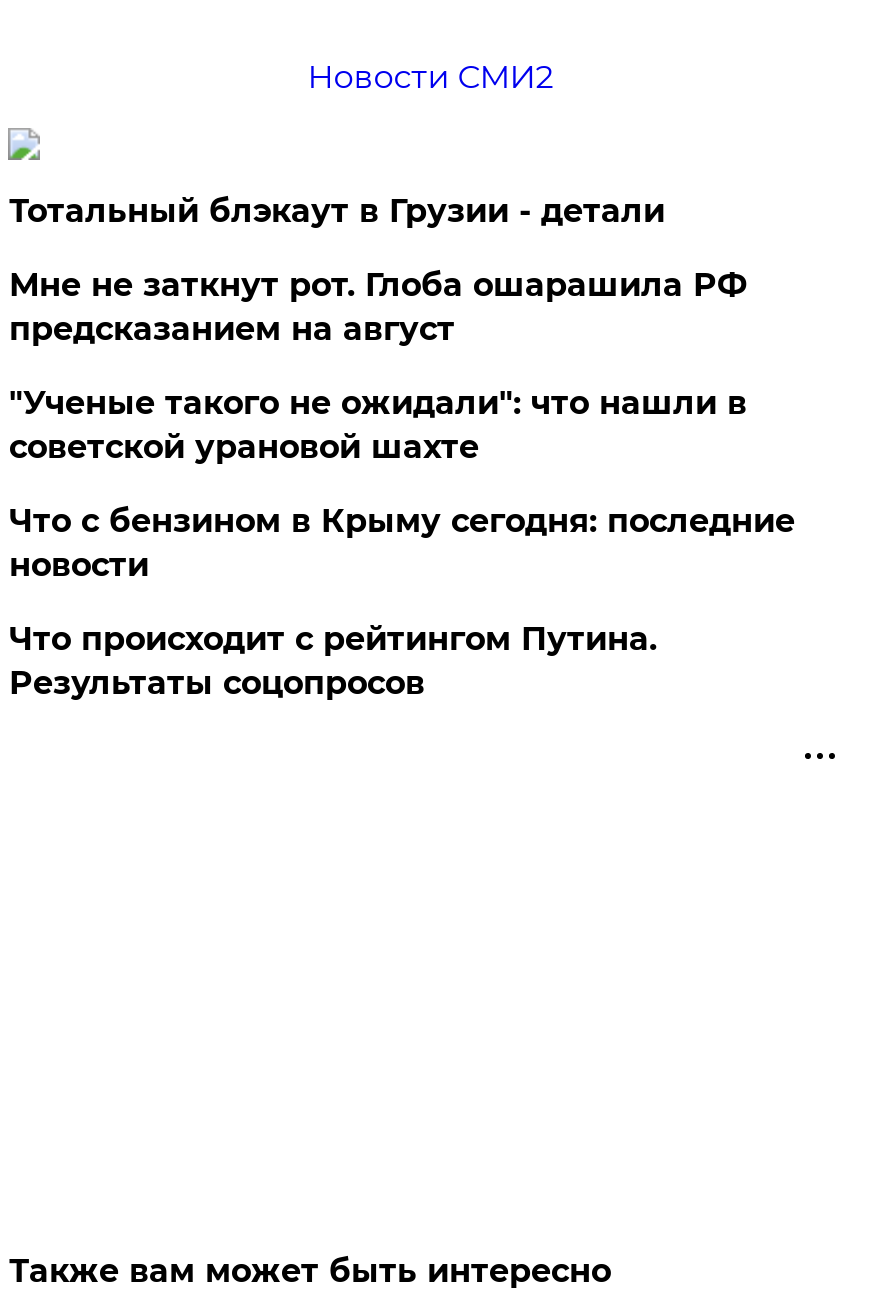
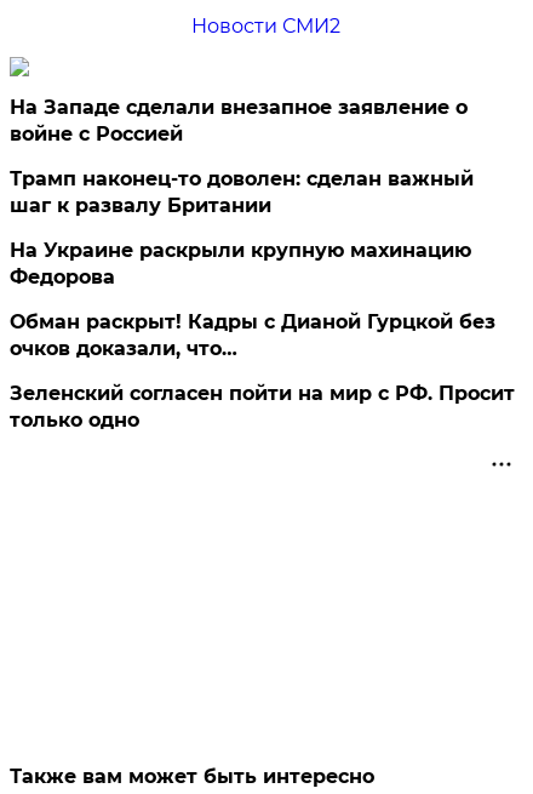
- Тотальный блэкаут в Грузии - детали
+ На Западе сделали внезапное заявление о
+ войне с Россией

- Мне не заткнут рот. Глоба ошарашила РФ
- предсказанием на август
+ Трамп наконец-то доволен: сделан важный
+ шаг к развалу Британии

- "Ученые такого не ожидали": что нашли в
- советской урановой шахте
+ На Украине раскрыли крупную махинацию
+ Федорова

- Что с бензином в Крыму сегодня: последние
- новости
+ Обман раскрыт! Кадры с Дианой Гурцкой без
+ очков доказали, что…

- Что происходит с рейтингом Путина.
- Результаты соцопросов
+ Зеленский согласен пойти на мир с РФ. Просит
+ только одно
